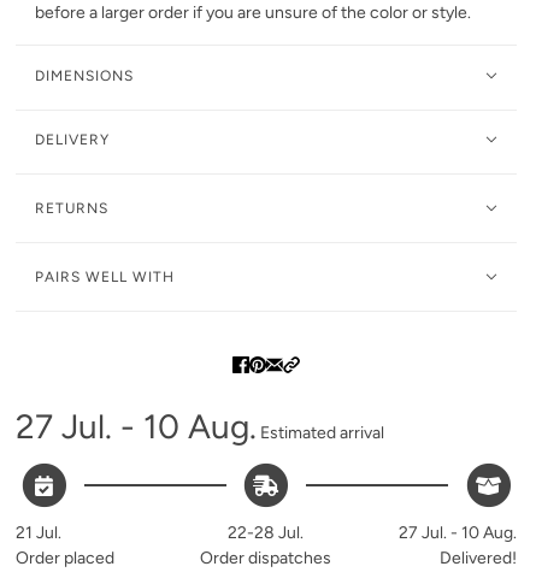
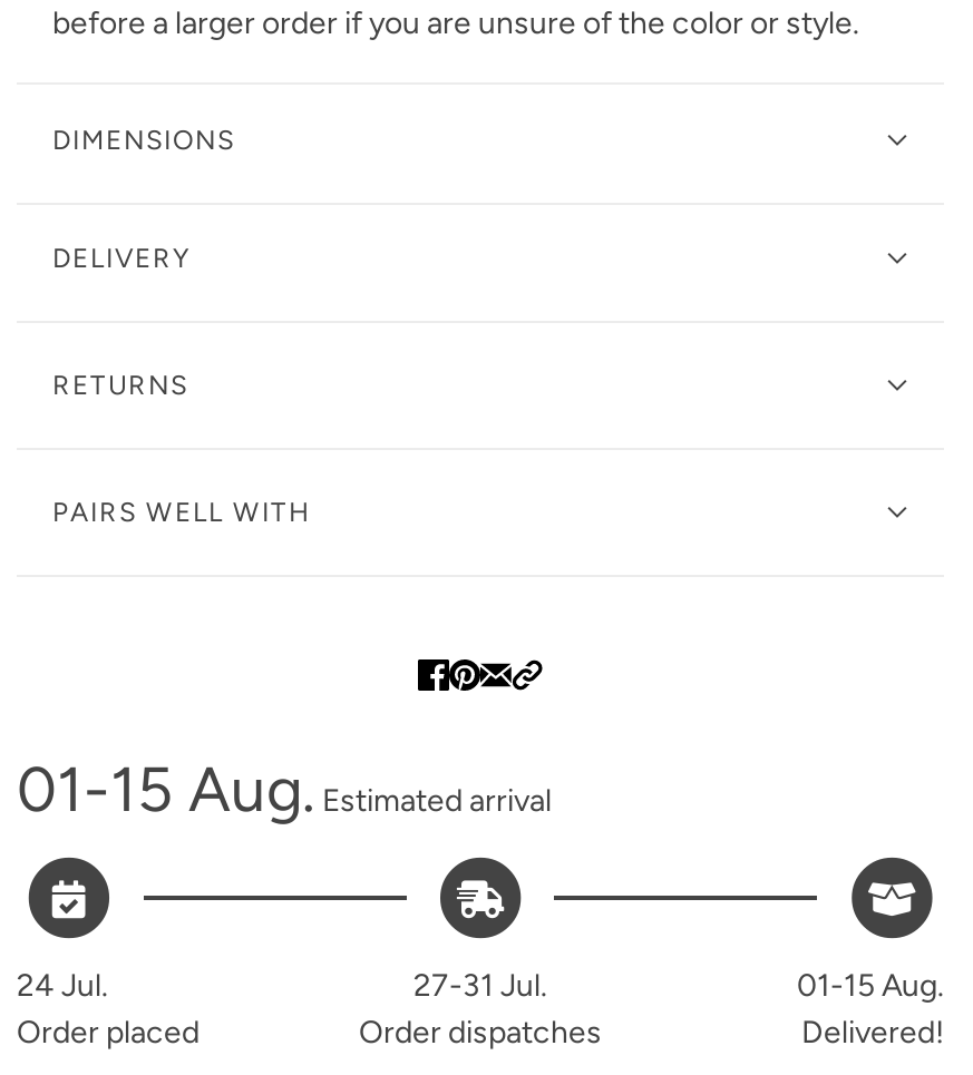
- 27 Jul. - 10 Aug.Estimated arrival
+ 01-15 Aug.Estimated arrival

- 21 Jul.
+ 24 Jul.

- 22-28 Jul.
+ 27-31 Jul.

- 27 Jul. - 10 Aug.
+ 01-15 Aug.
